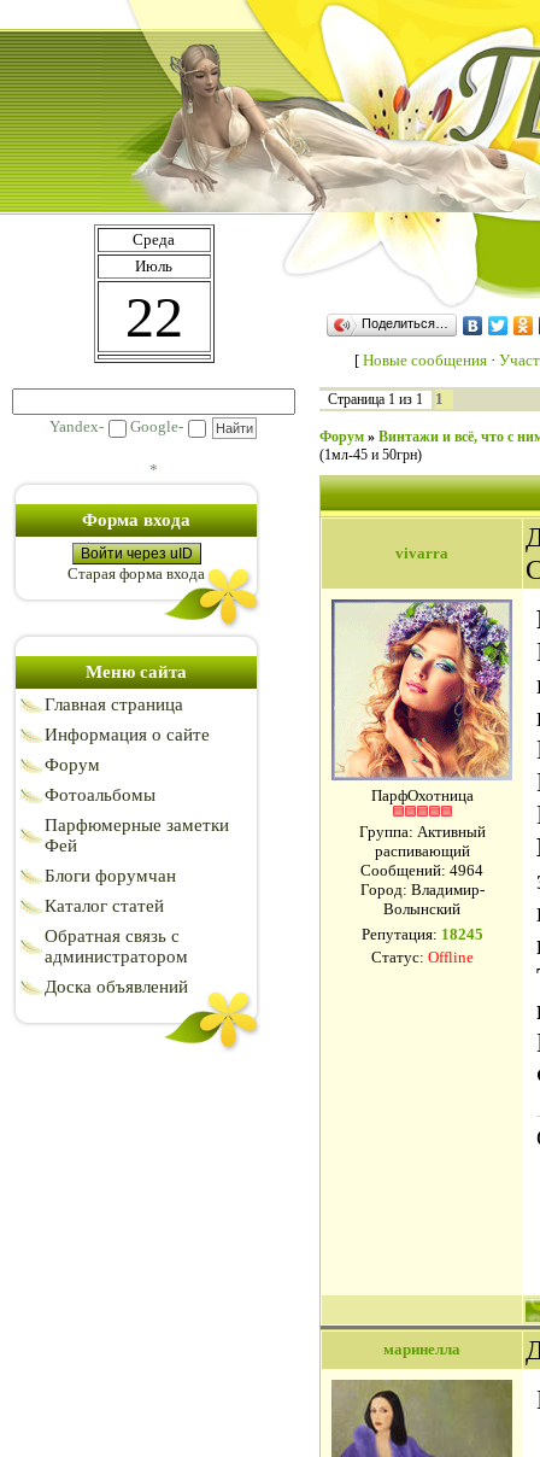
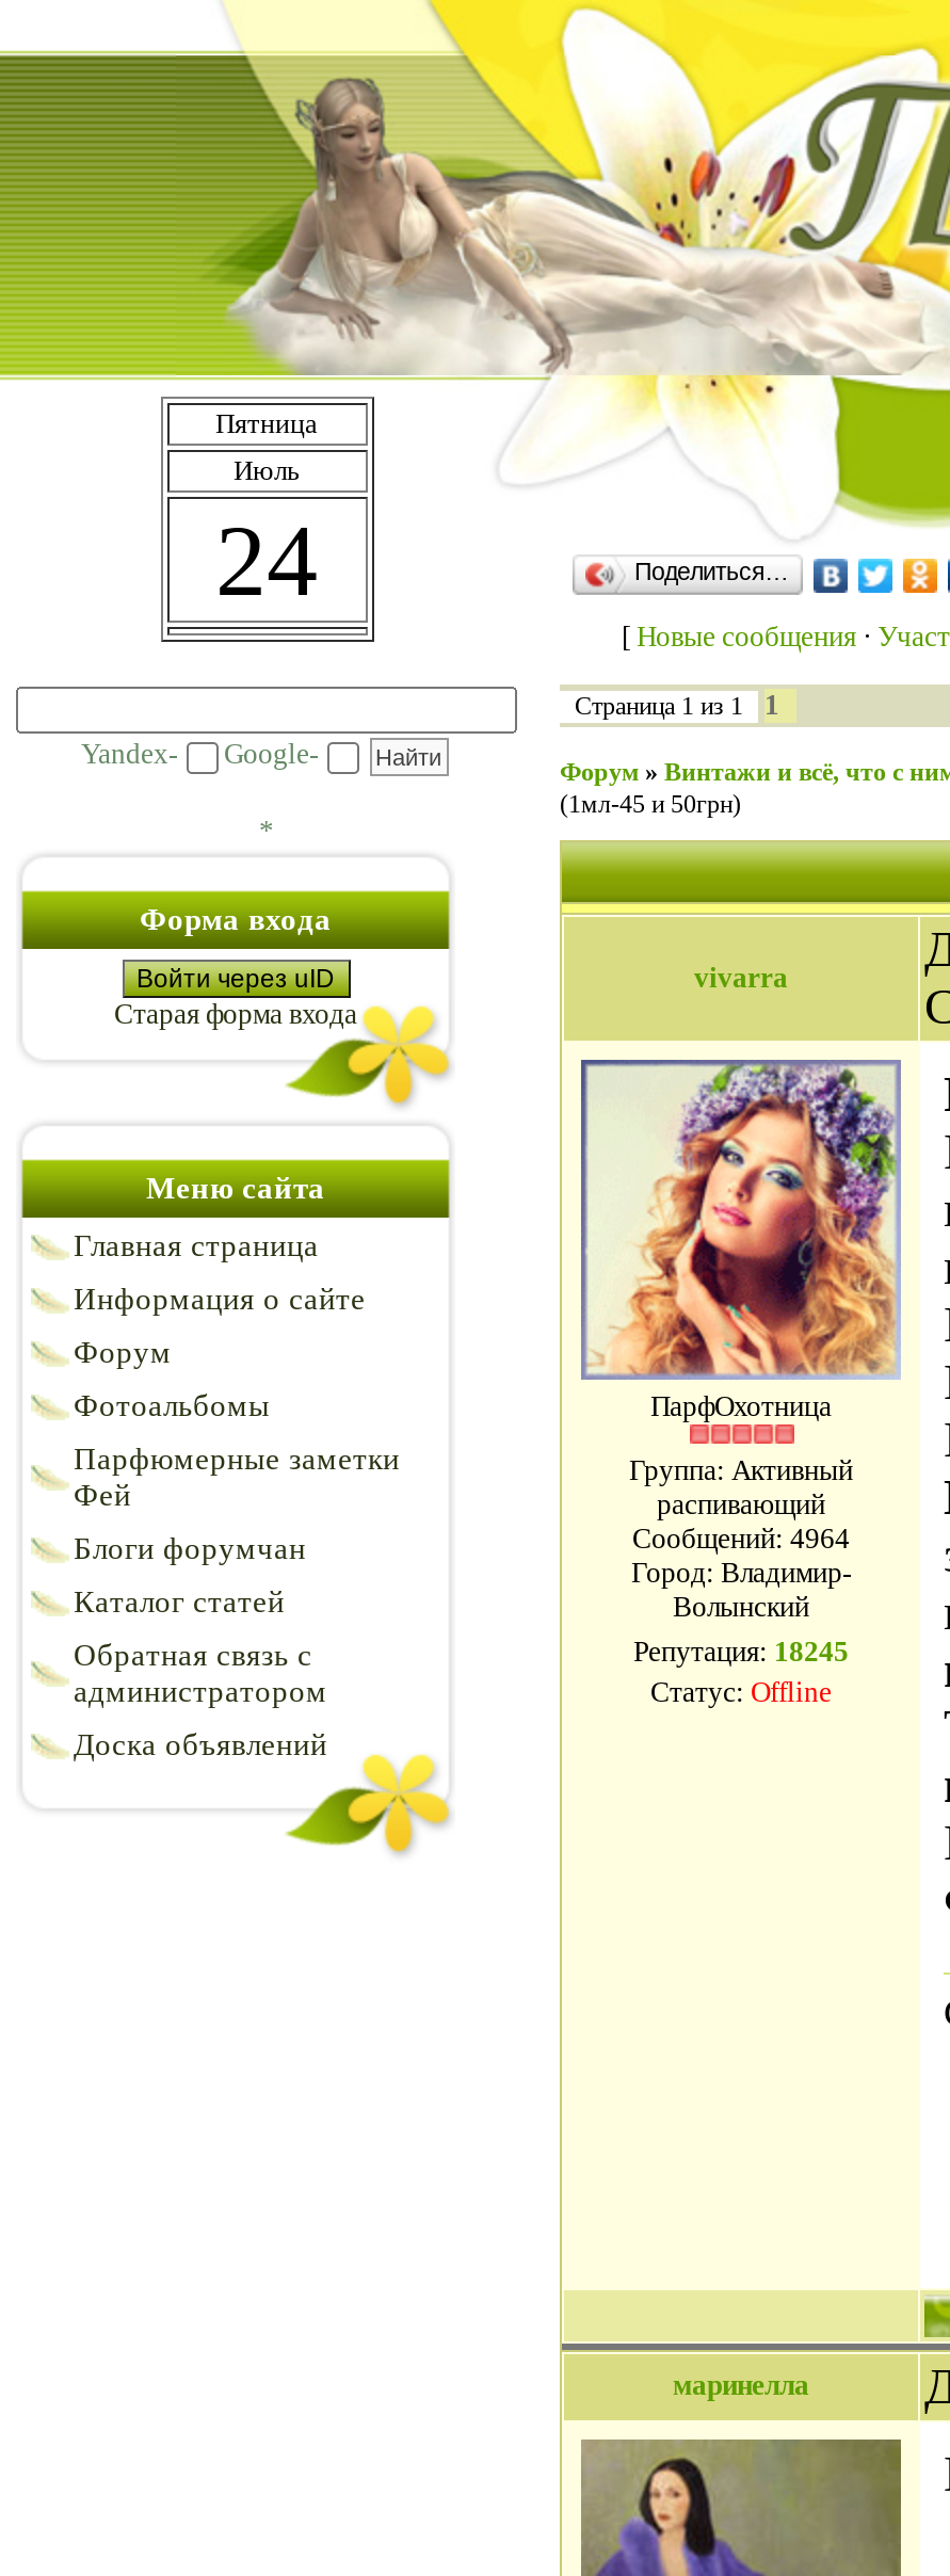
- Среда
+ Пятница

- 22
+ 24
